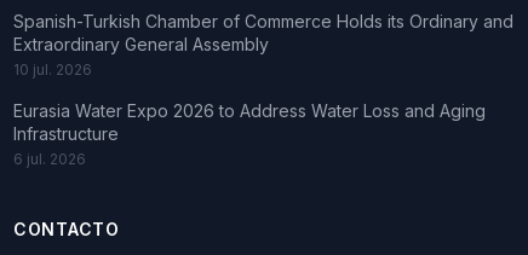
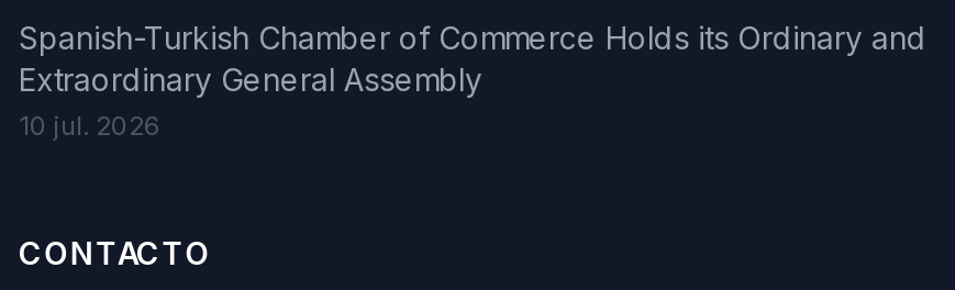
- Eurasia Water Expo 2026 to Address Water Loss and Aging
- Infrastructure
- 6 jul. 2026
